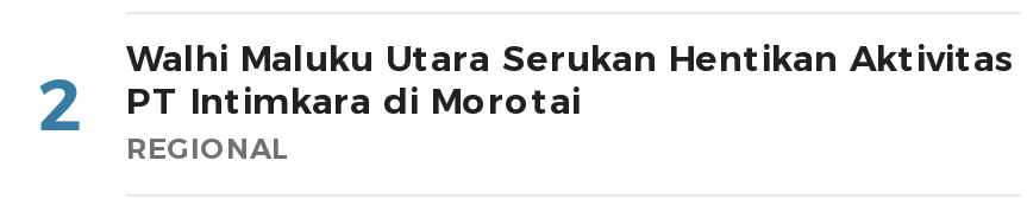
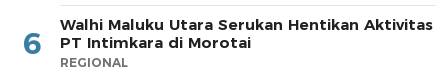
- 2
+ 6
